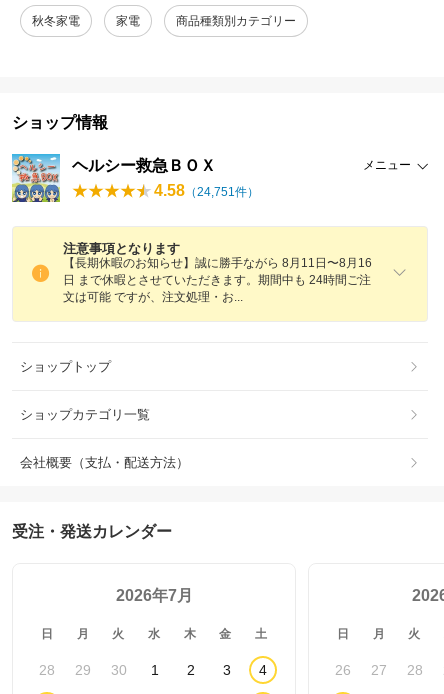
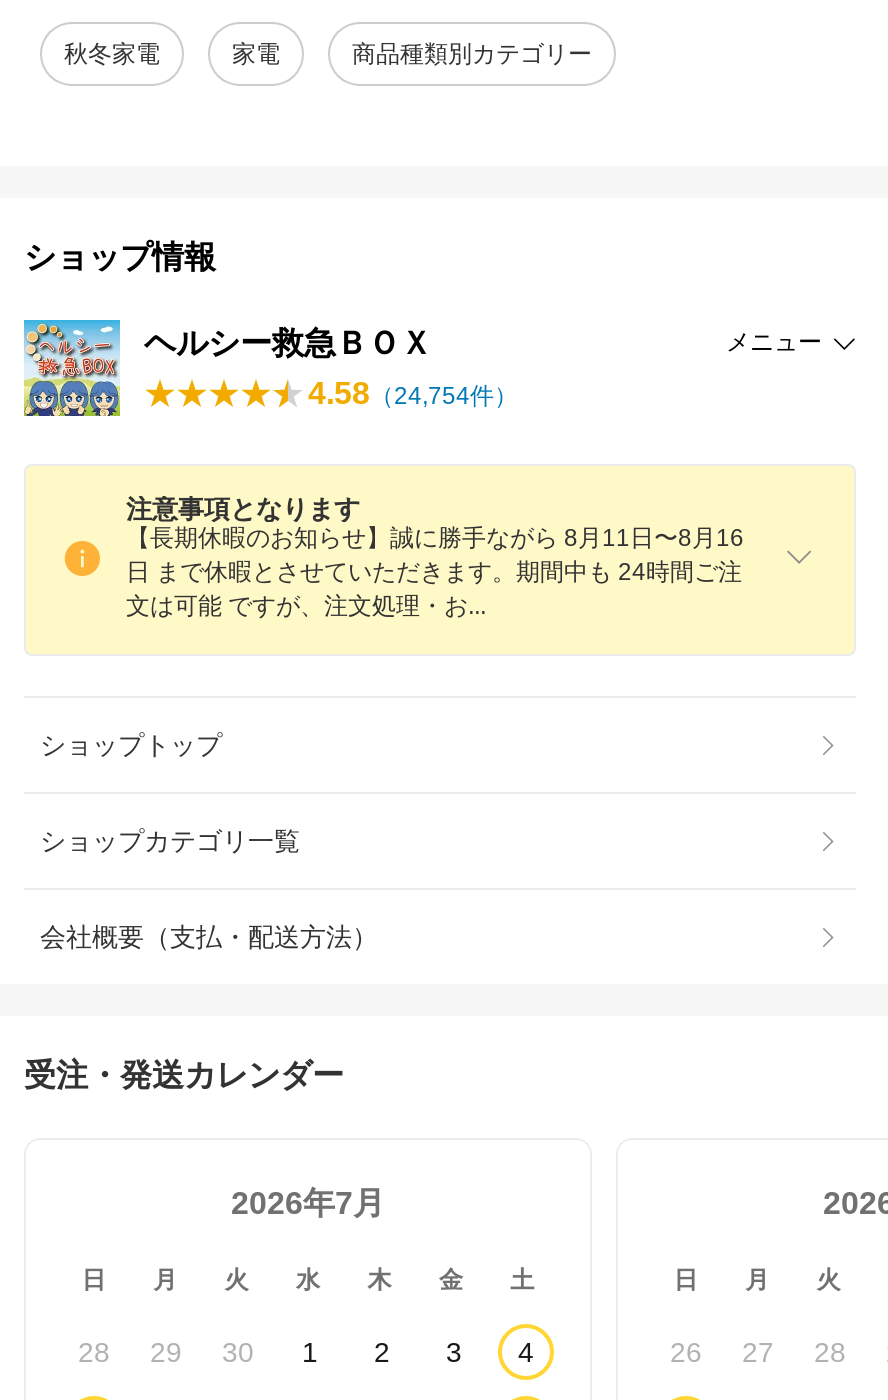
- 4.58（24,751件）
+ 4.58（24,754件）
